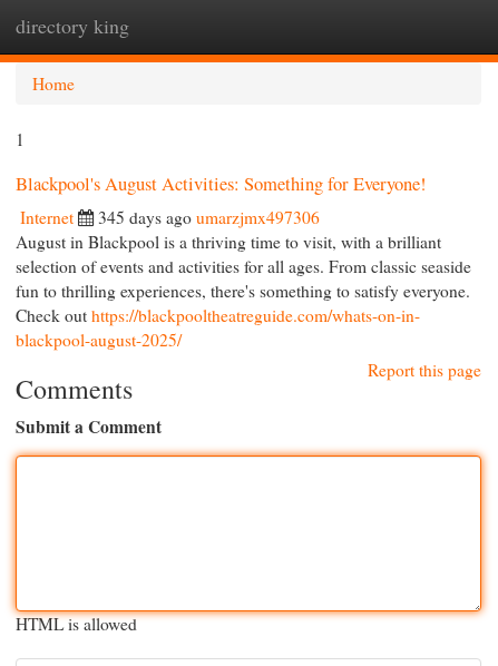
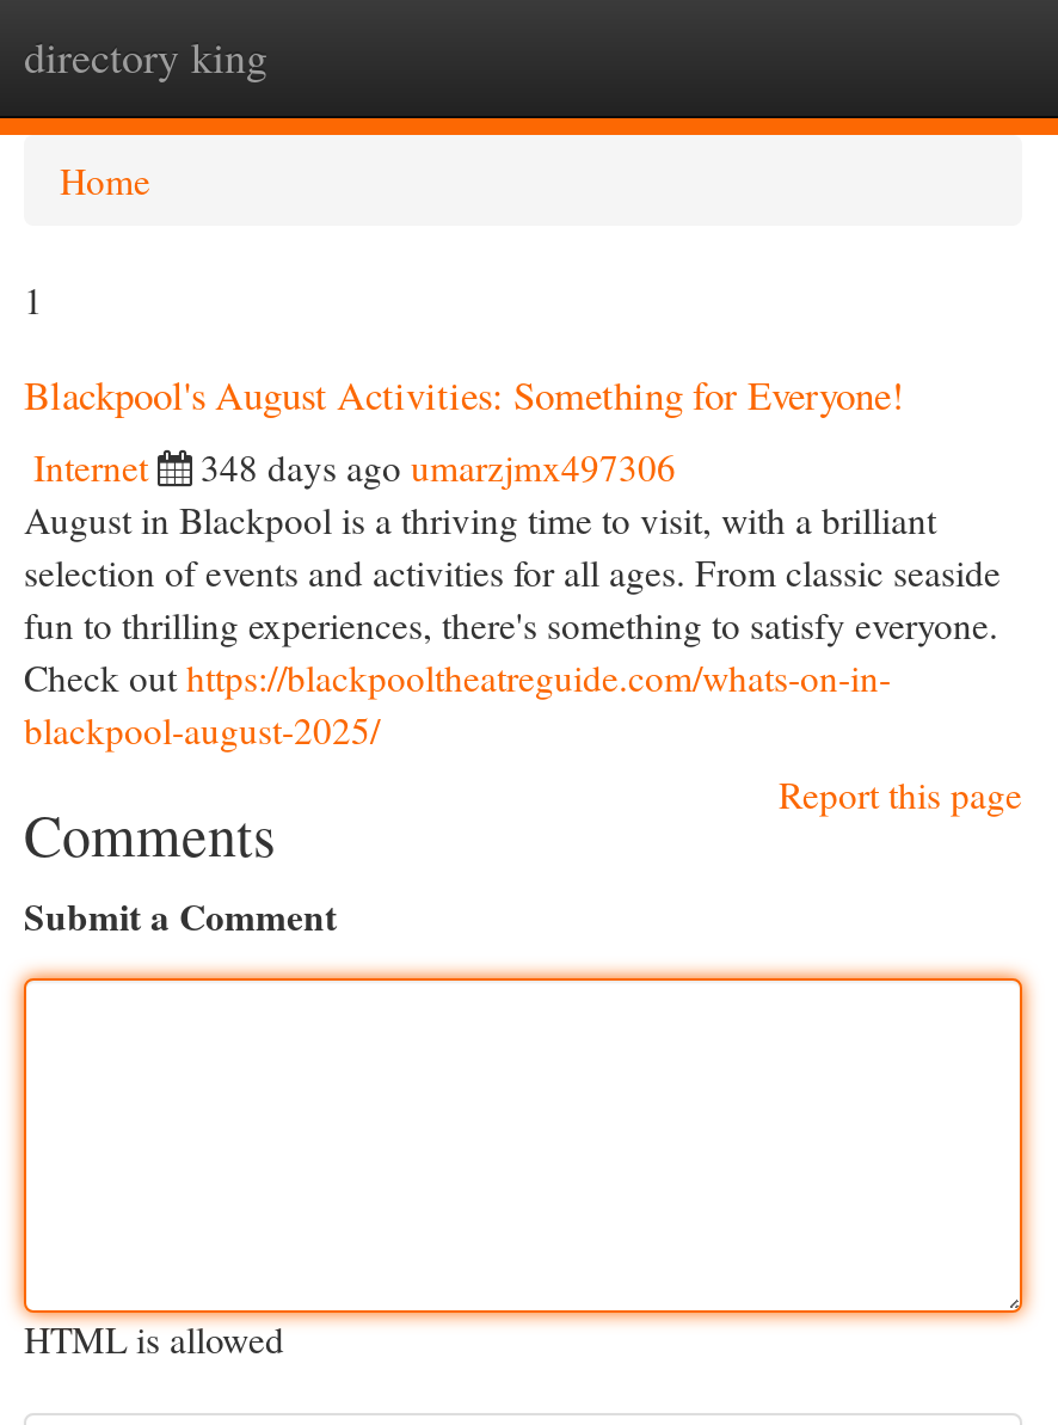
- 345 days ago umarzjmx497306
+ 348 days ago umarzjmx497306
